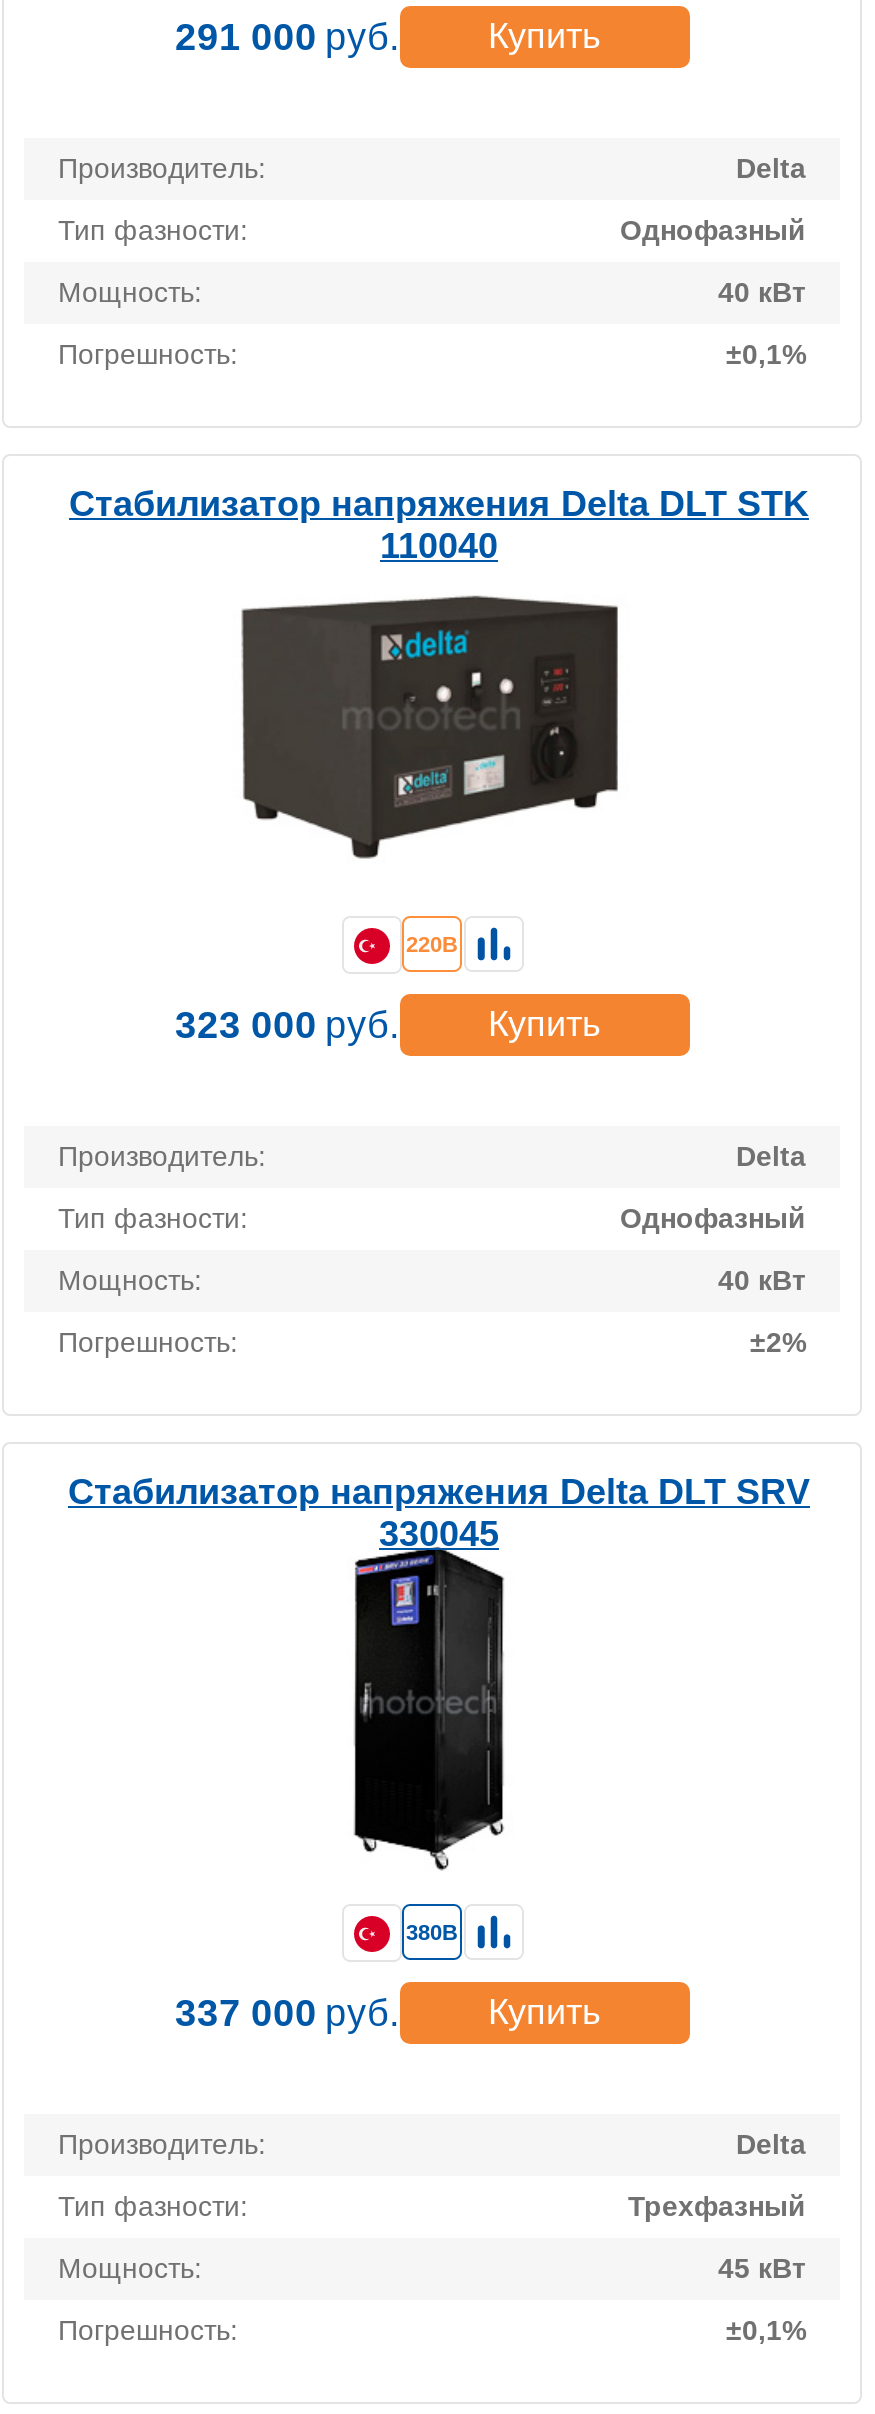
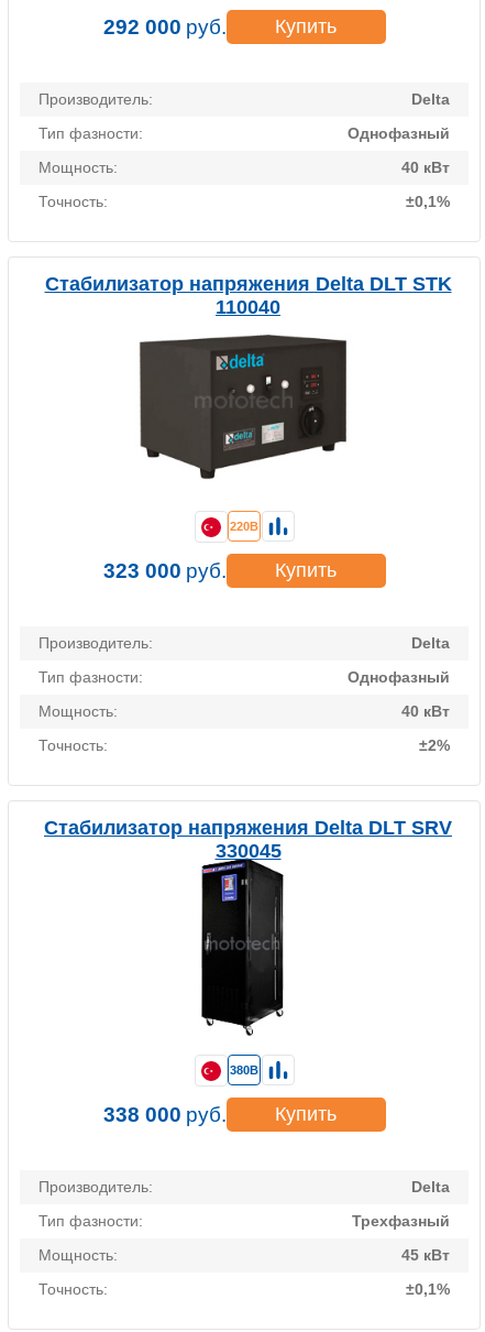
- 291 000 руб.
+ 292 000 руб.

- Погрешность:
+ Точность:

- Погрешность:
+ Точность:

- 337 000 руб.
+ 338 000 руб.

- Погрешность:
+ Точность:
